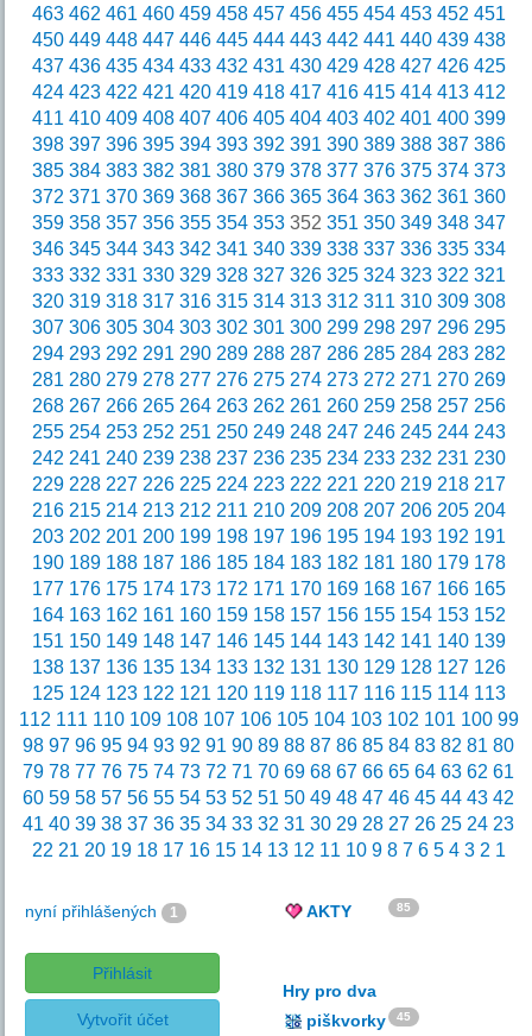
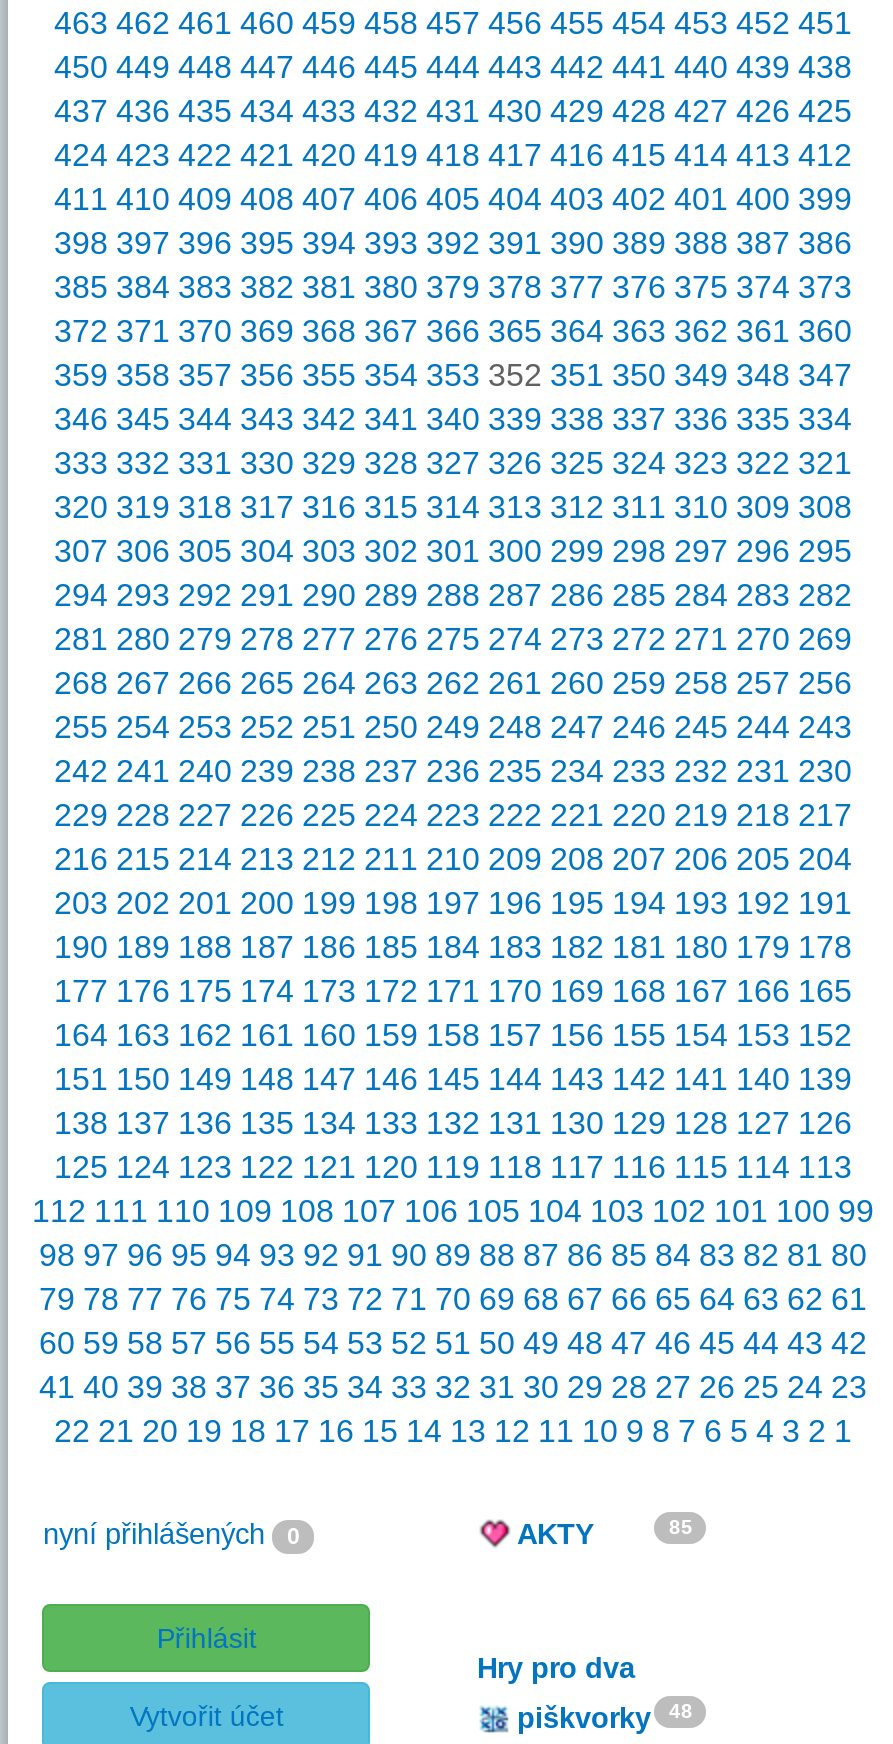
- nyní přihlášených 1
+ nyní přihlášených 0

- piškvorky 45
+ piškvorky 48
